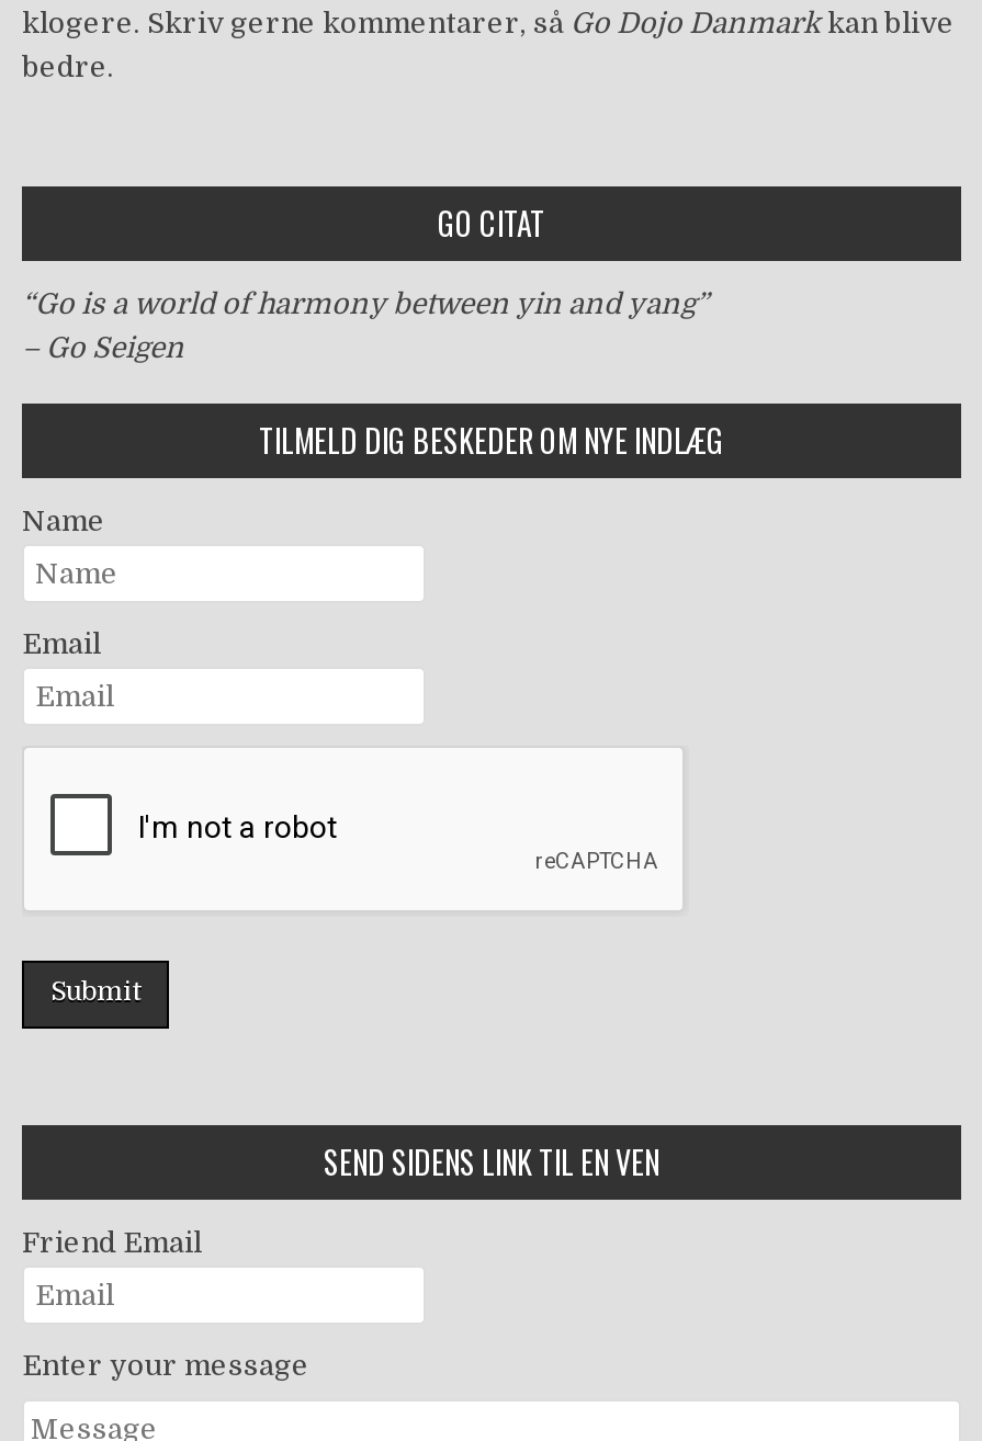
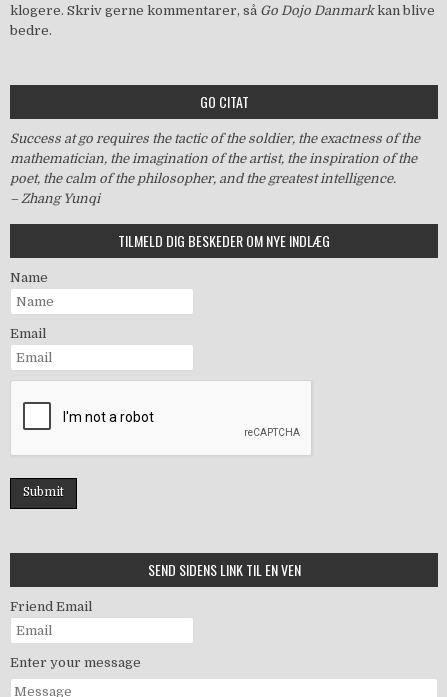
- “Go is a world of harmony between yin and yang”
- – Go Seigen
+ Success at go requires the tactic of the soldier, the exactness of the
+ mathematician, the imagination of the artist, the inspiration of the
+ poet, the calm of the philosopher, and the greatest intelligence.
+ – Zhang Yunqi
